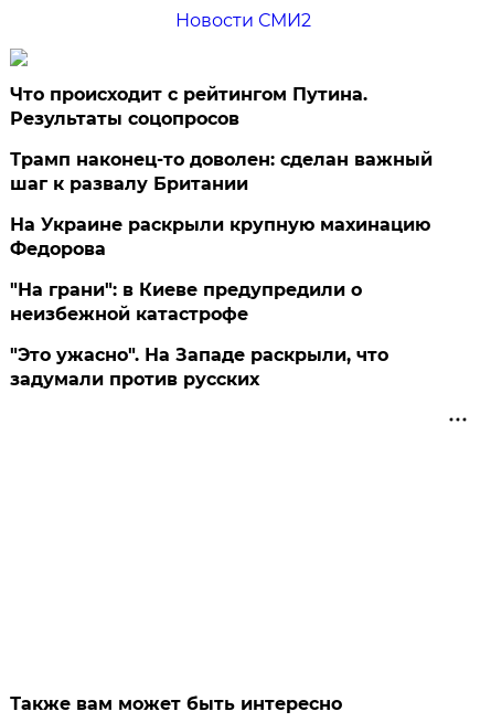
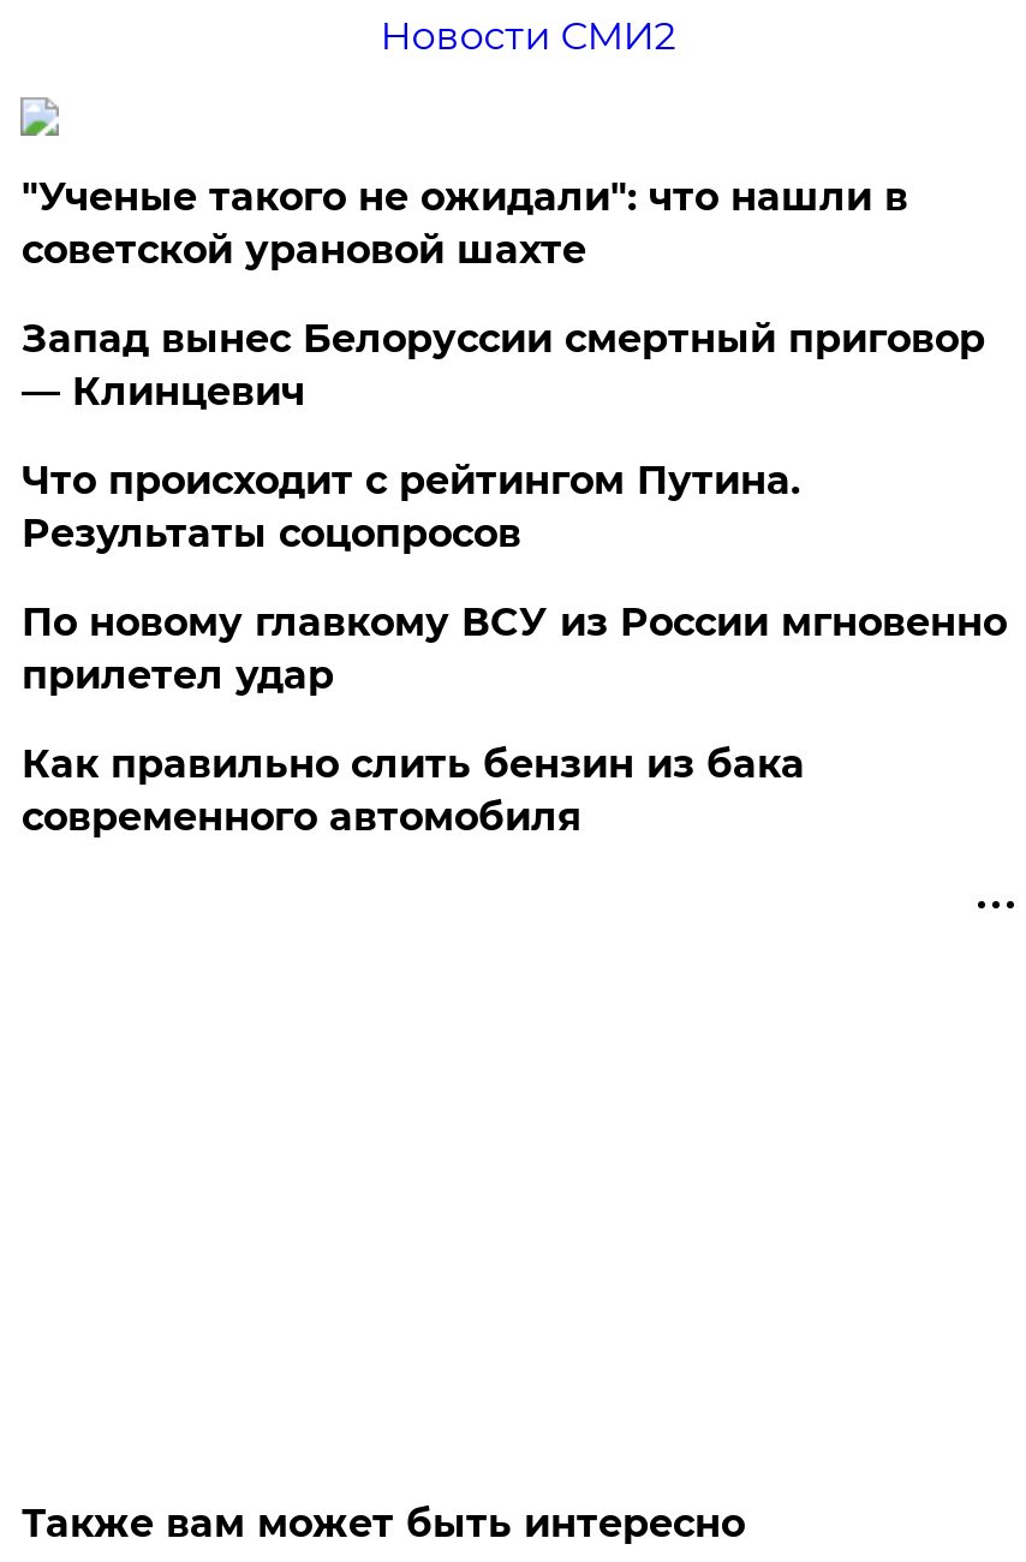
+ "Ученые такого не ожидали": что нашли в
+ советской урановой шахте
+ Запад вынес Белоруссии смертный приговор
+ — Клинцевич

moved down: Что происходит с рейтингом Путина. | Результаты соцопросов

- Трамп наконец-то доволен: сделан важный
- шаг к развалу Британии
- На Украине раскрыли крупную махинацию
- Федорова
- "На грани": в Киеве предупредили о
- неизбежной катастрофе
- "Это ужасно". На Западе раскрыли, что
- задумали против русских
+ По новому главкому ВСУ из России мгновенно
+ прилетел удар
+ Как правильно слить бензин из бака
+ современного автомобиля
